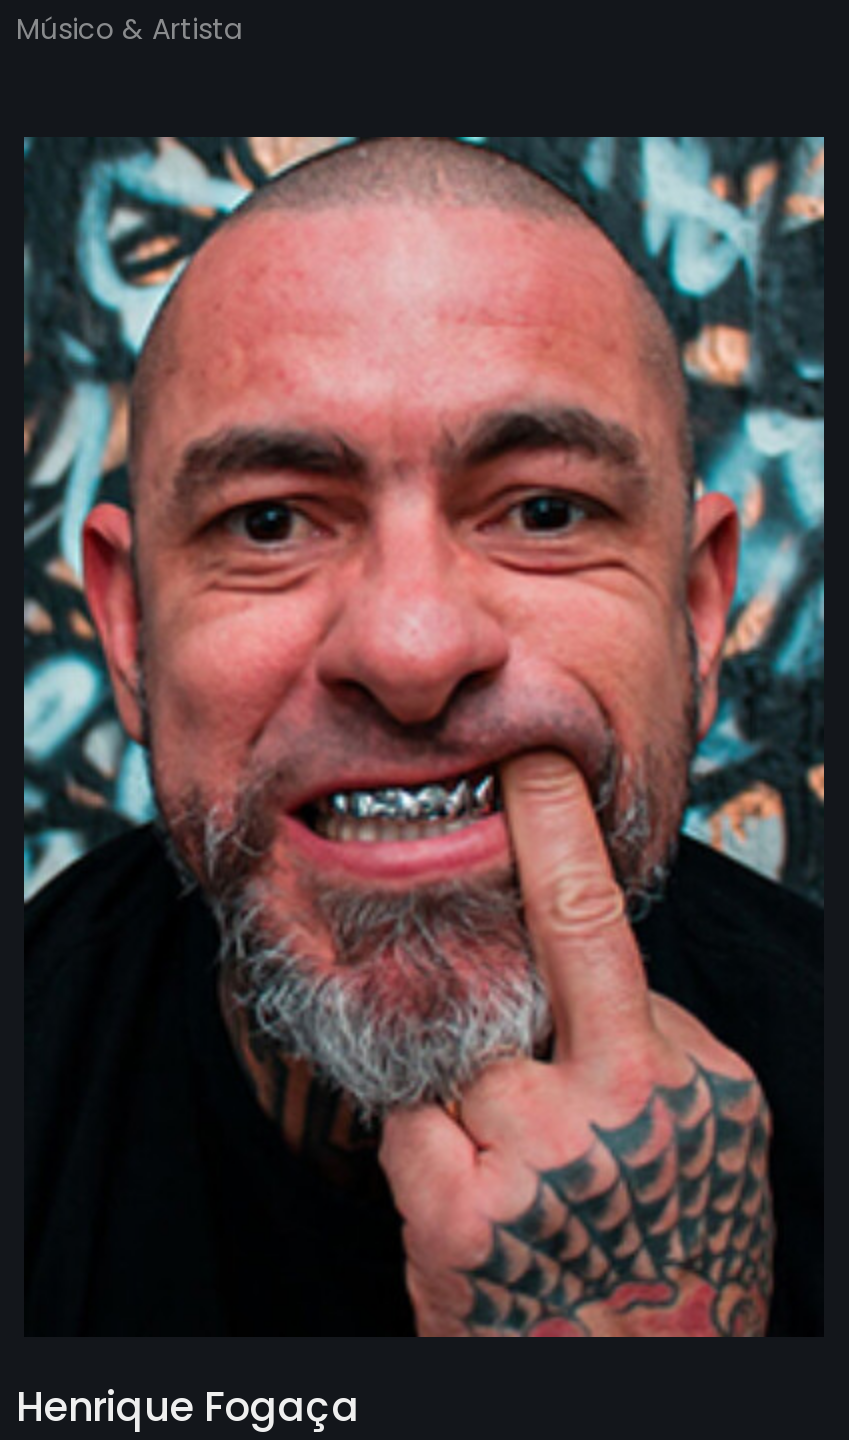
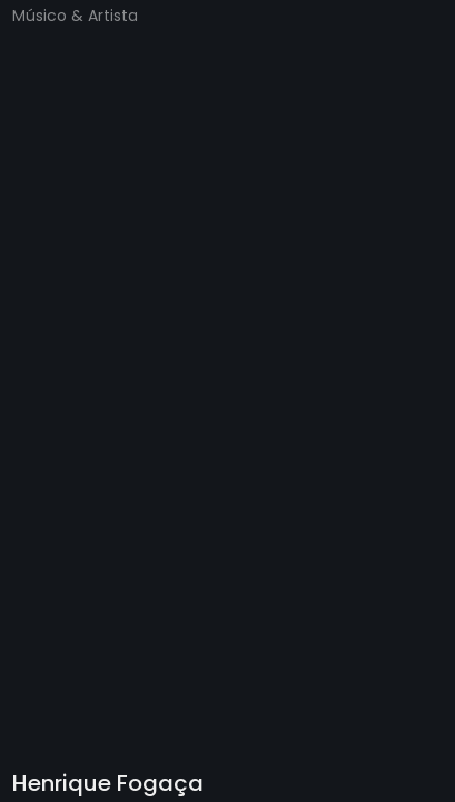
- [image]
